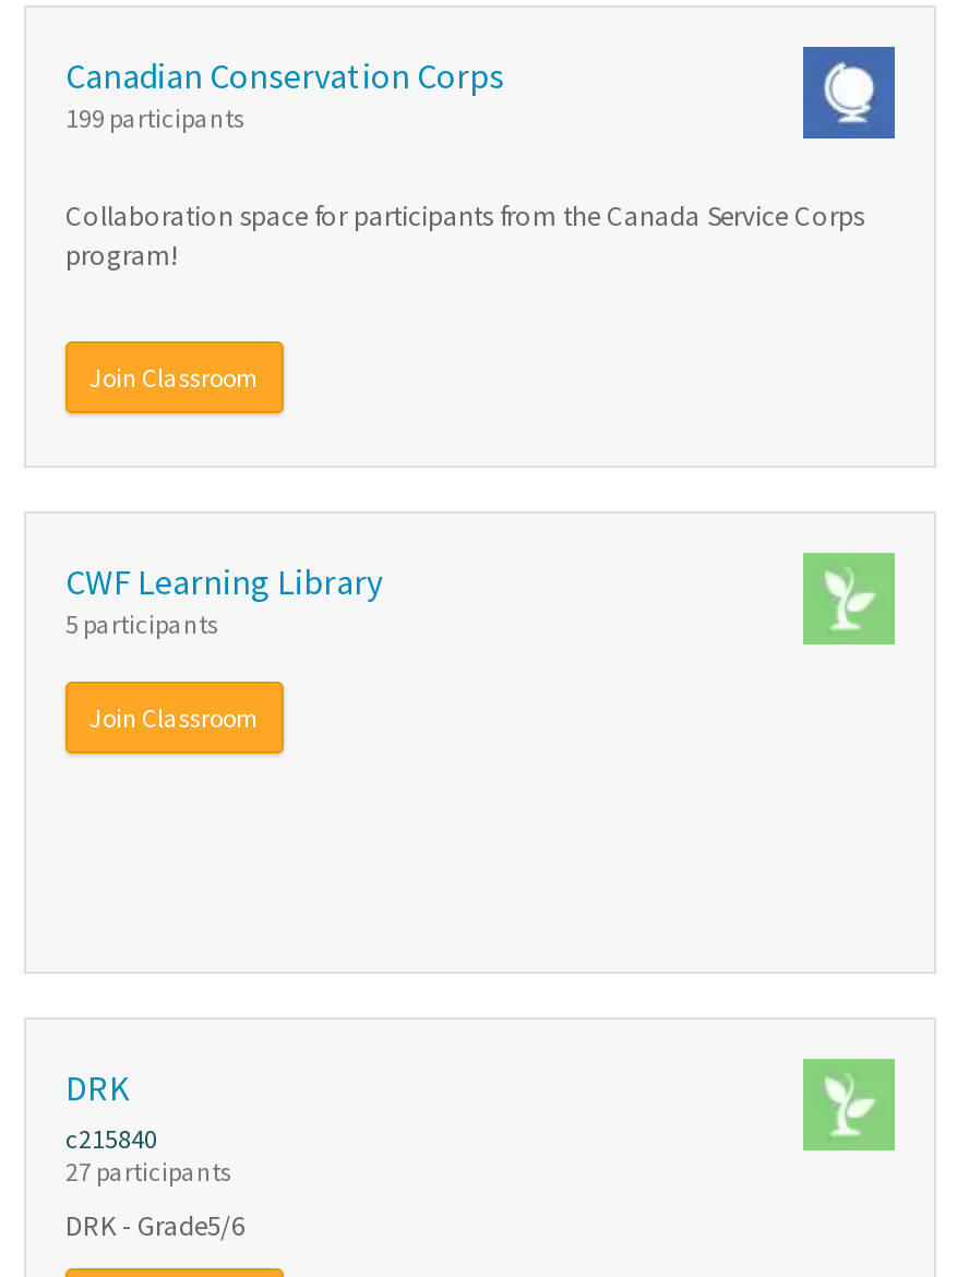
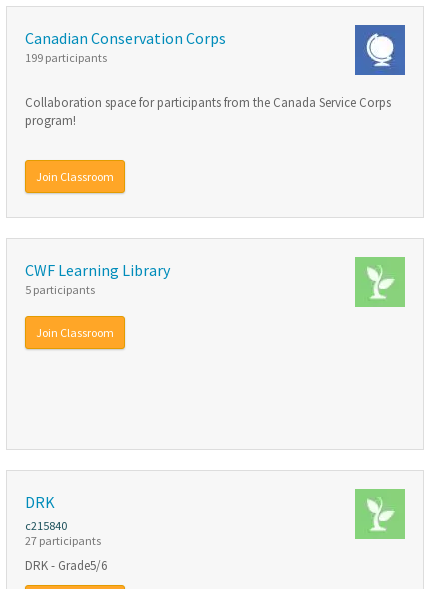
- [image]
+ [image]

- [image]
+ [image]

- [image]
+ [image]
